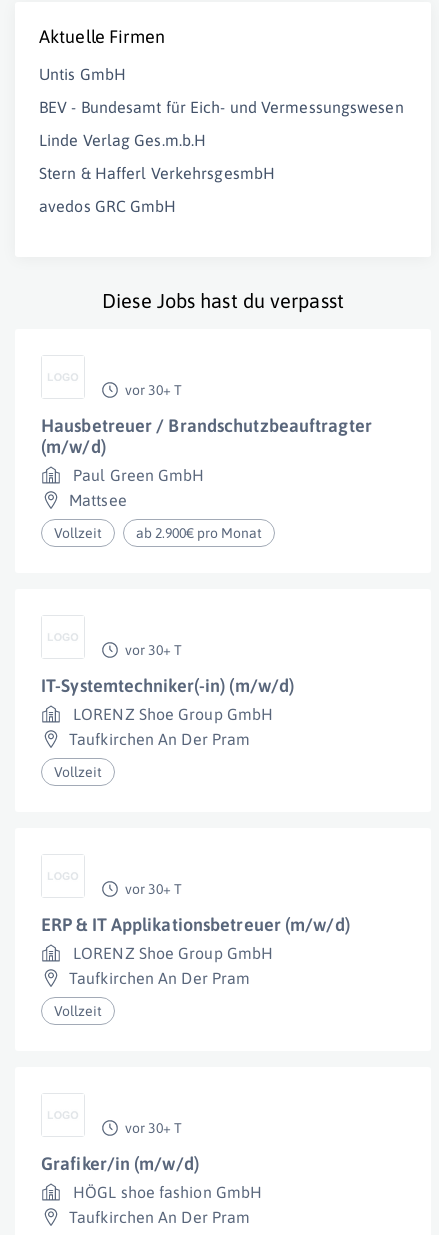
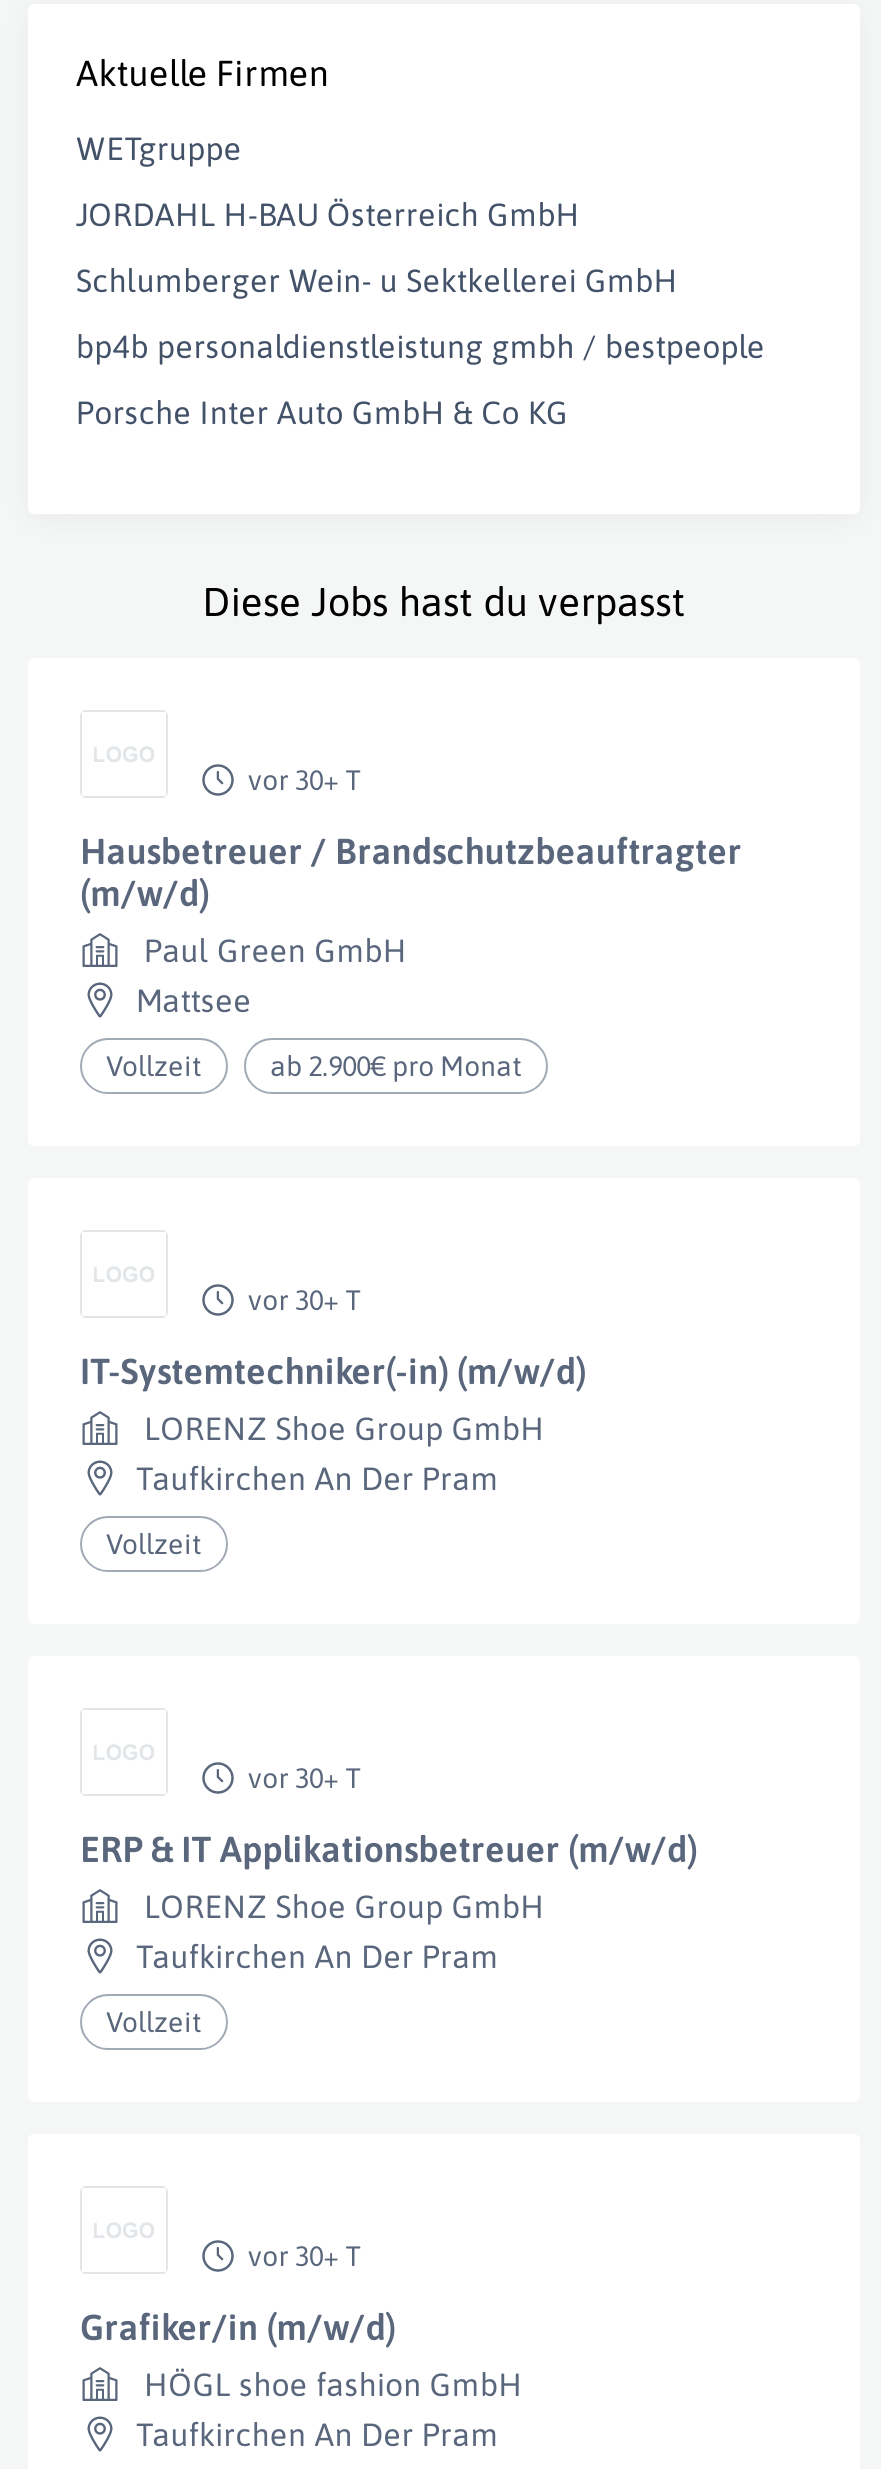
- Untis GmbH
+ WETgruppe

- BEV - Bundesamt für Eich- und Vermessungswesen
+ JORDAHL H-BAU Österreich GmbH

- Linde Verlag Ges.m.b.H
+ Schlumberger Wein- u Sektkellerei GmbH

- Stern & Hafferl VerkehrsgesmbH
+ bp4b personaldienstleistung gmbh / bestpeople

- avedos GRC GmbH
+ Porsche Inter Auto GmbH & Co KG
